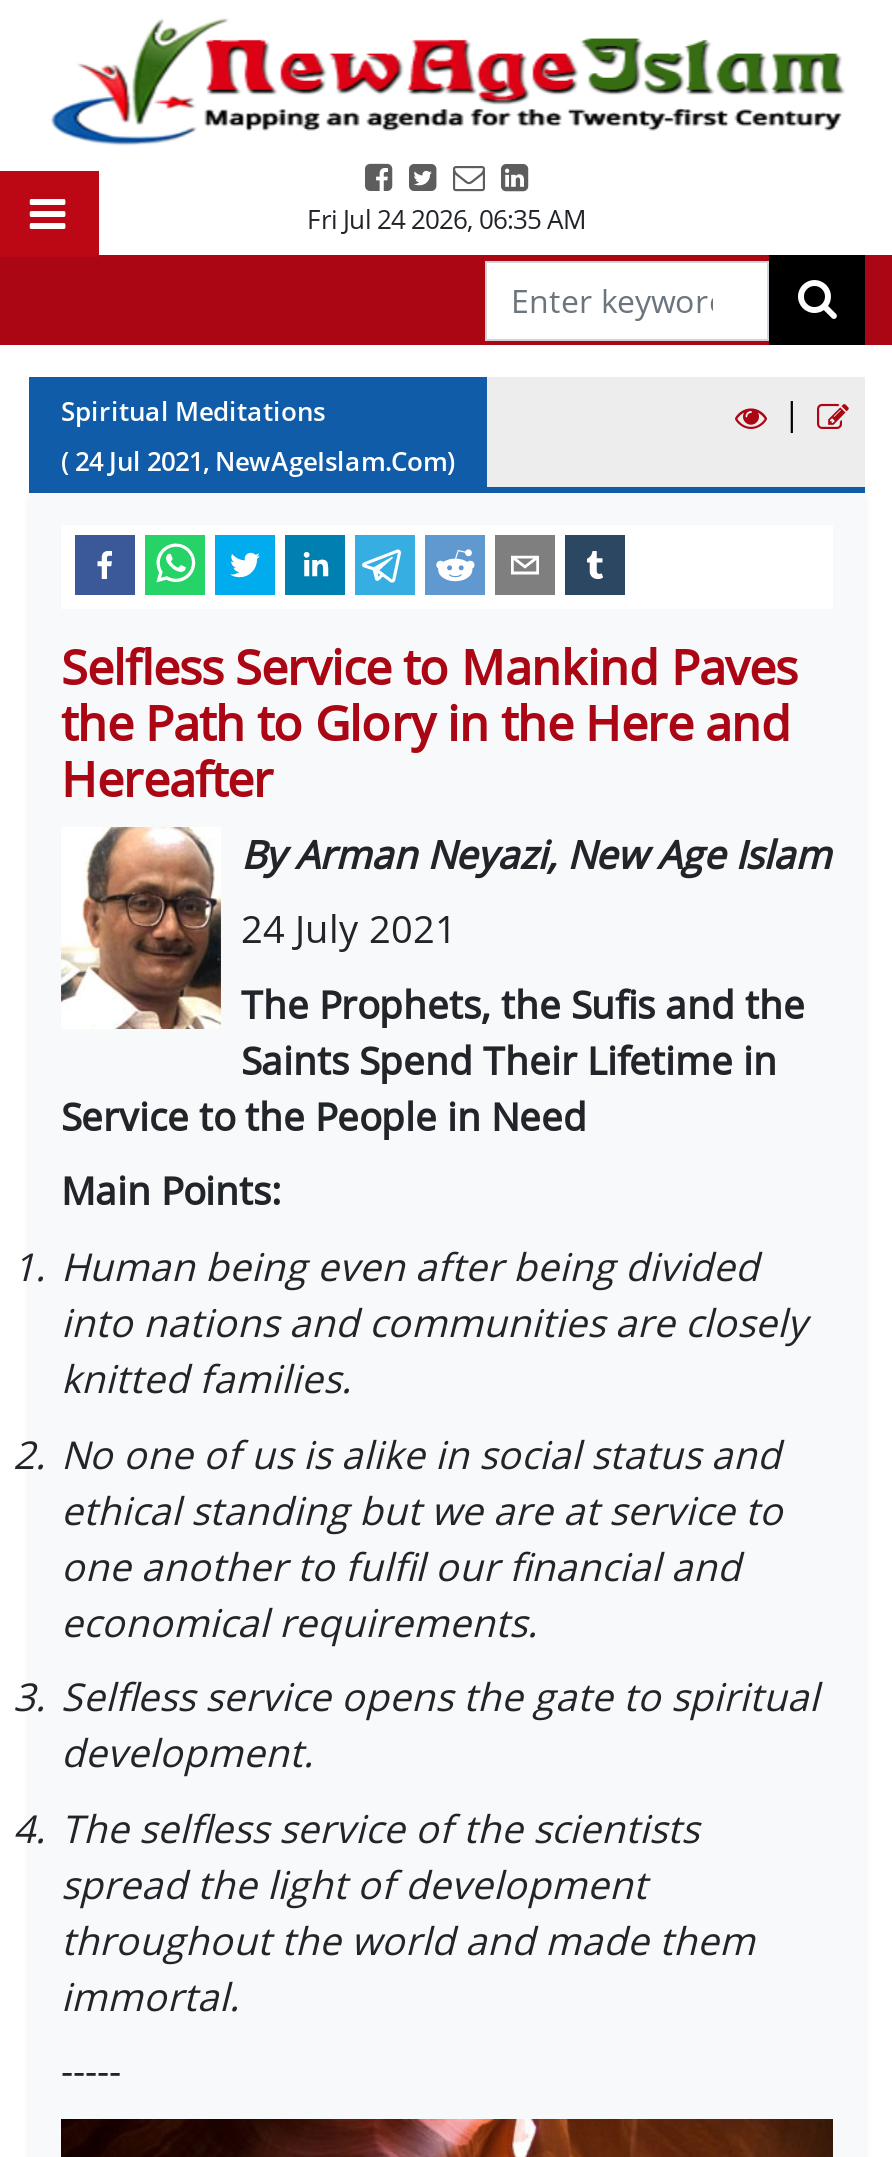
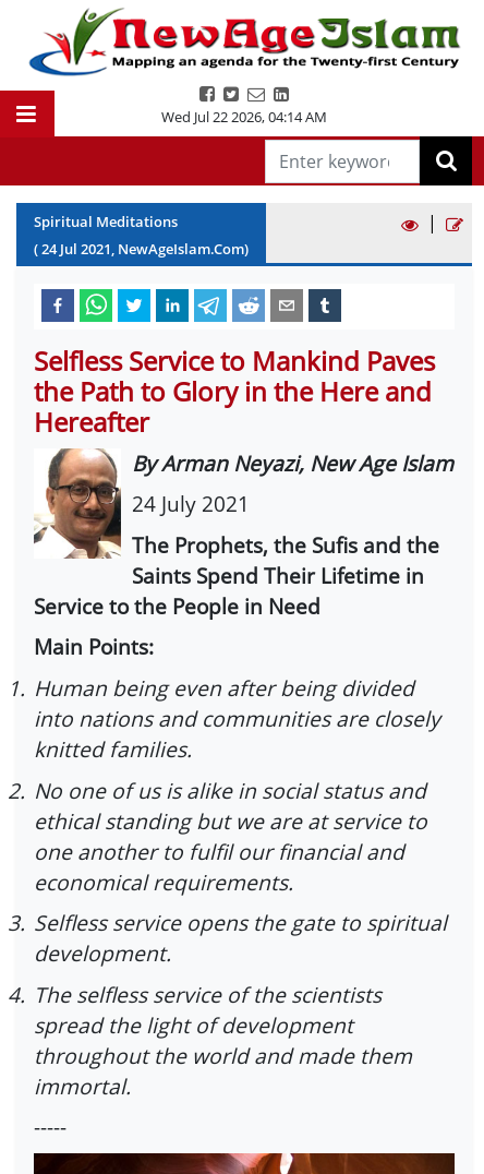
- Fri Jul 24 2026, 06:35 AM
+ Wed Jul 22 2026, 04:14 AM
